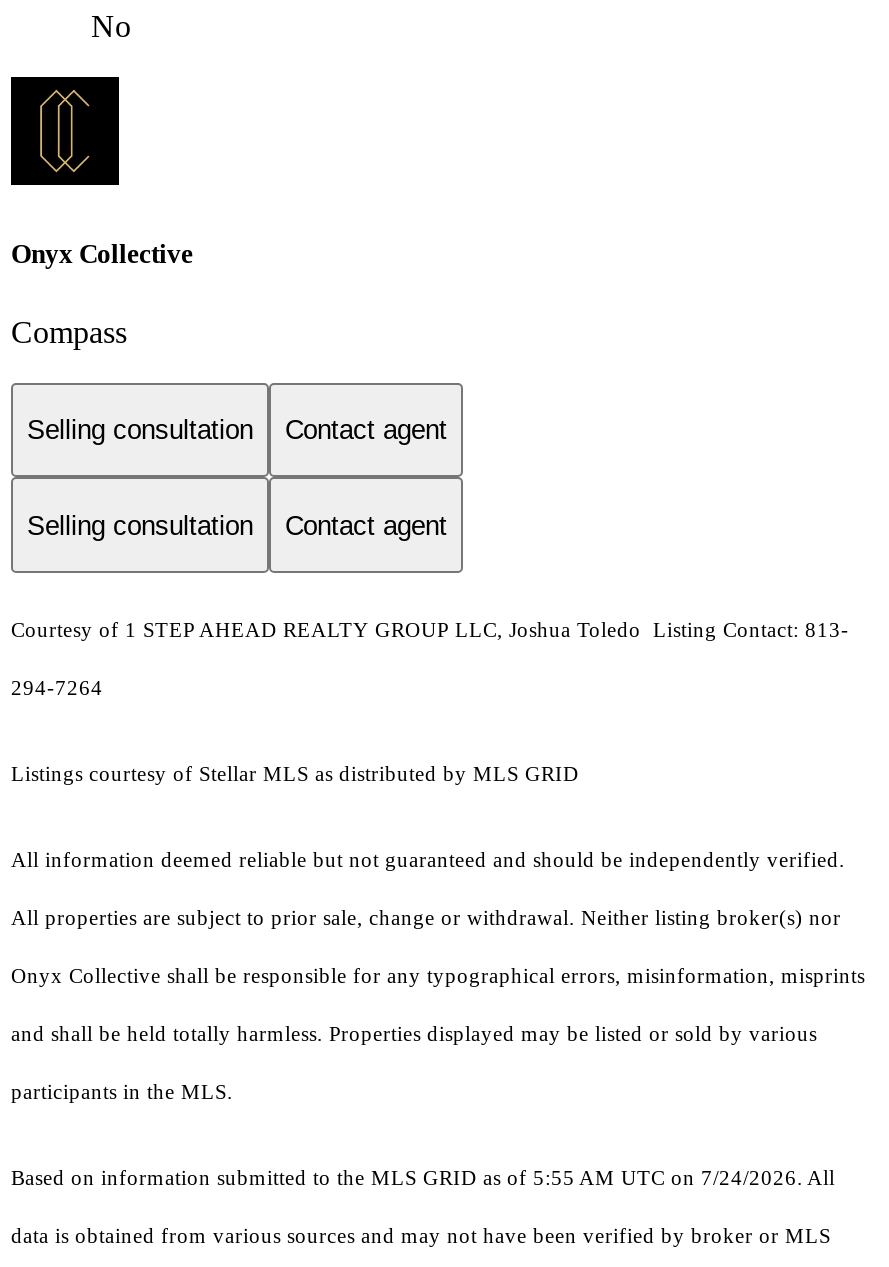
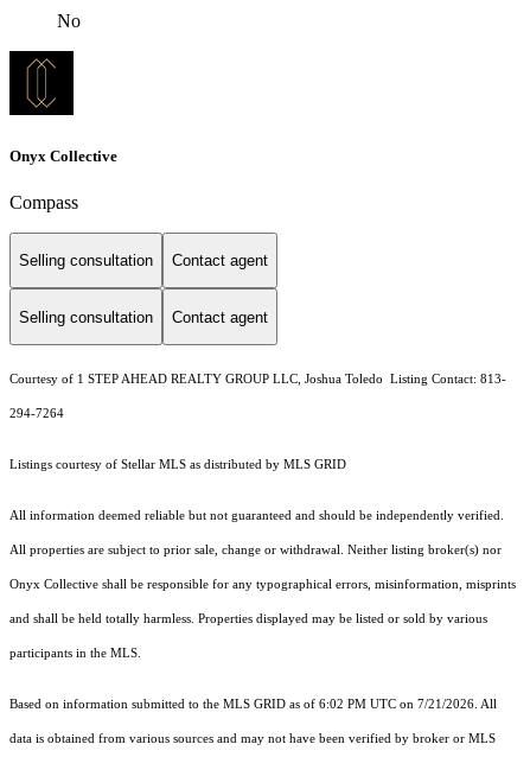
- Based on information submitted to the MLS GRID as of 5:55 AM UTC on 7/24/2026. All
+ Based on information submitted to the MLS GRID as of 6:02 PM UTC on 7/21/2026. All
